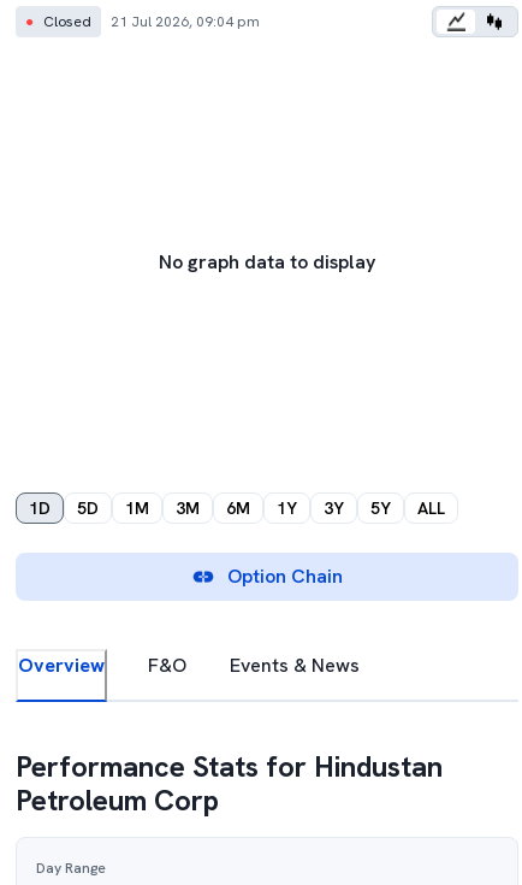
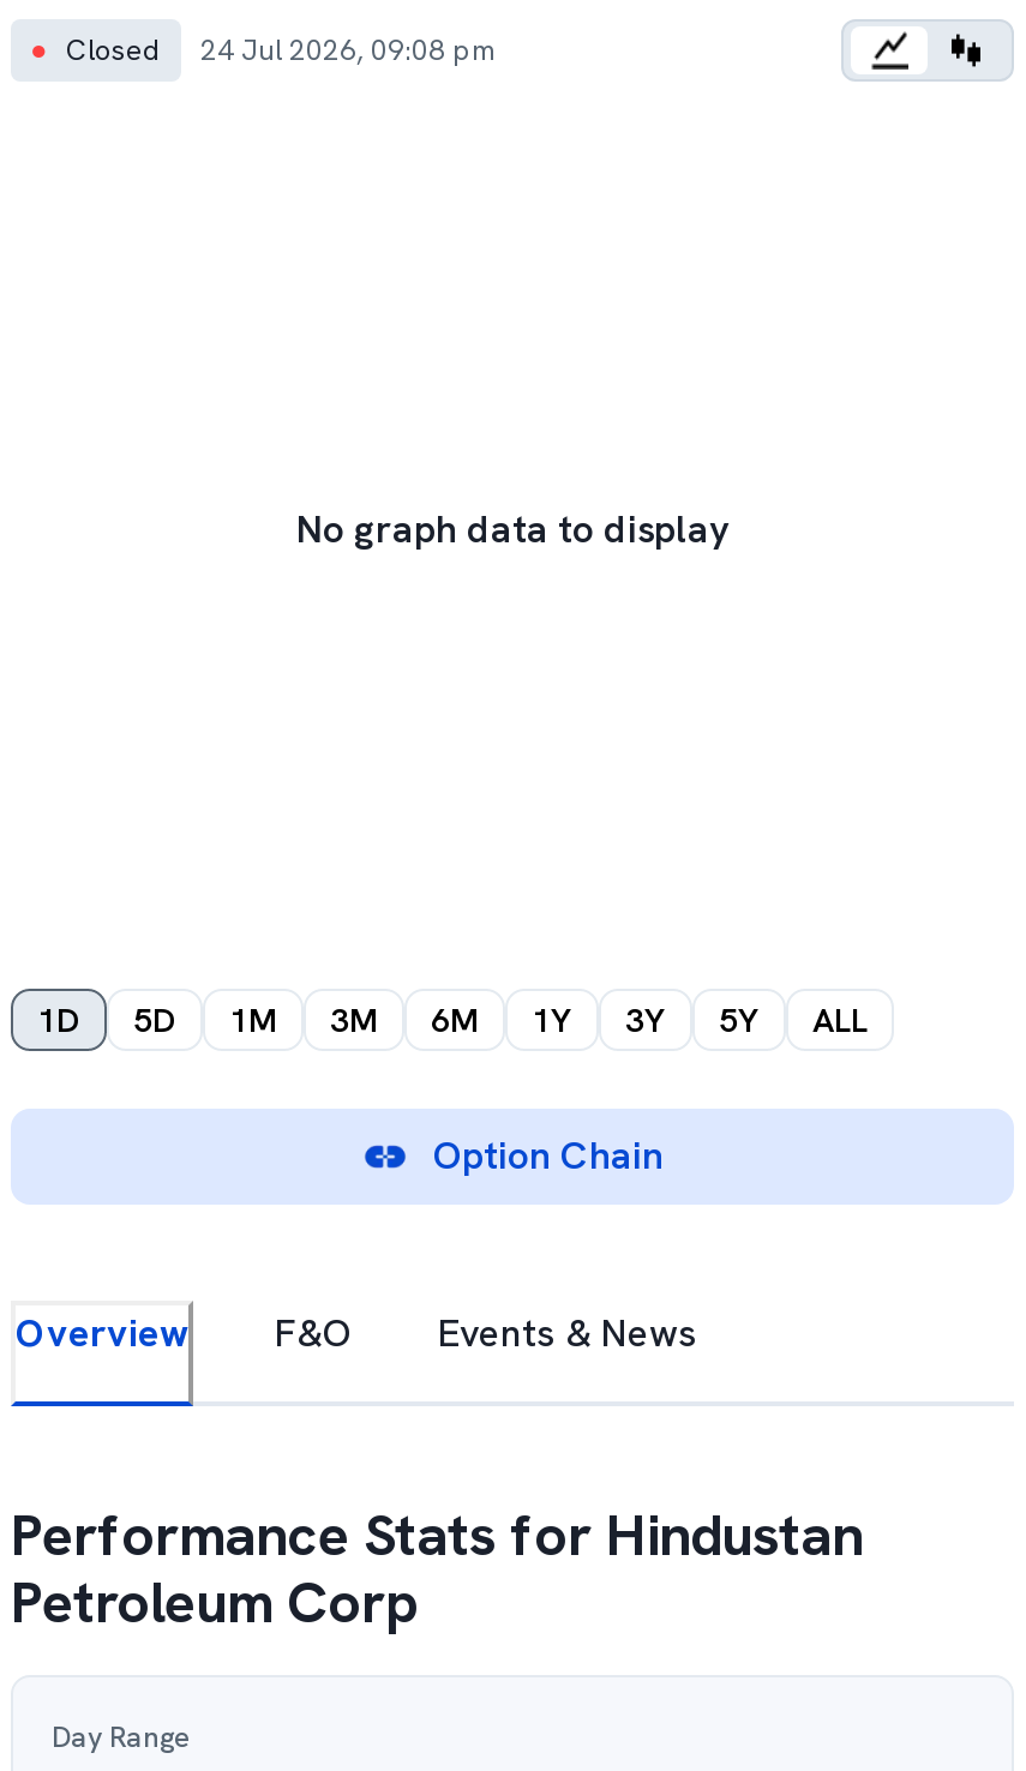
- 21 Jul 2026, 09:04 pm
+ 24 Jul 2026, 09:08 pm
